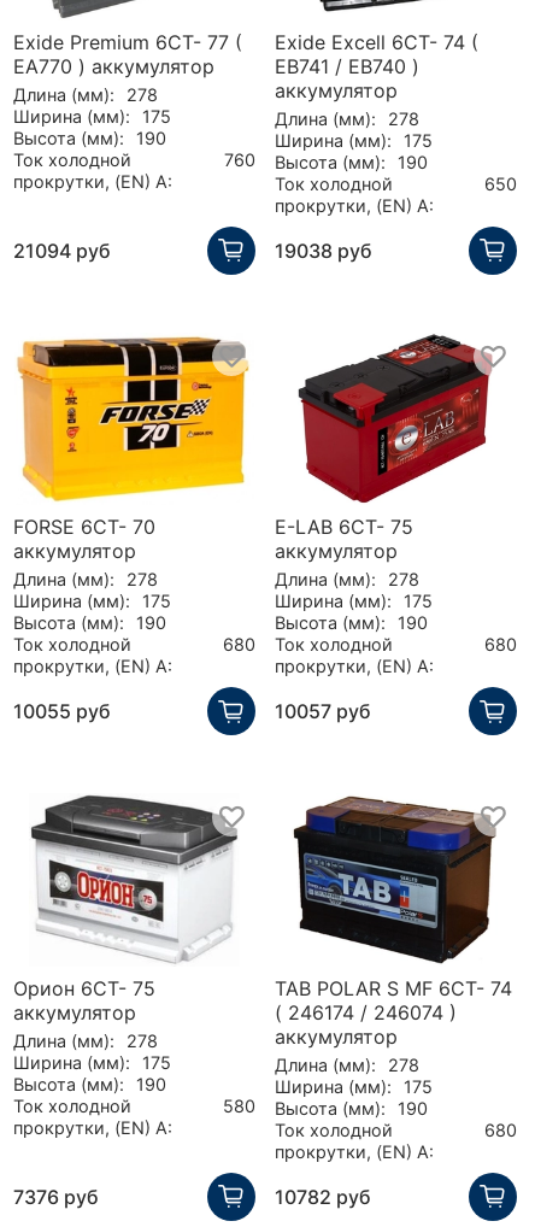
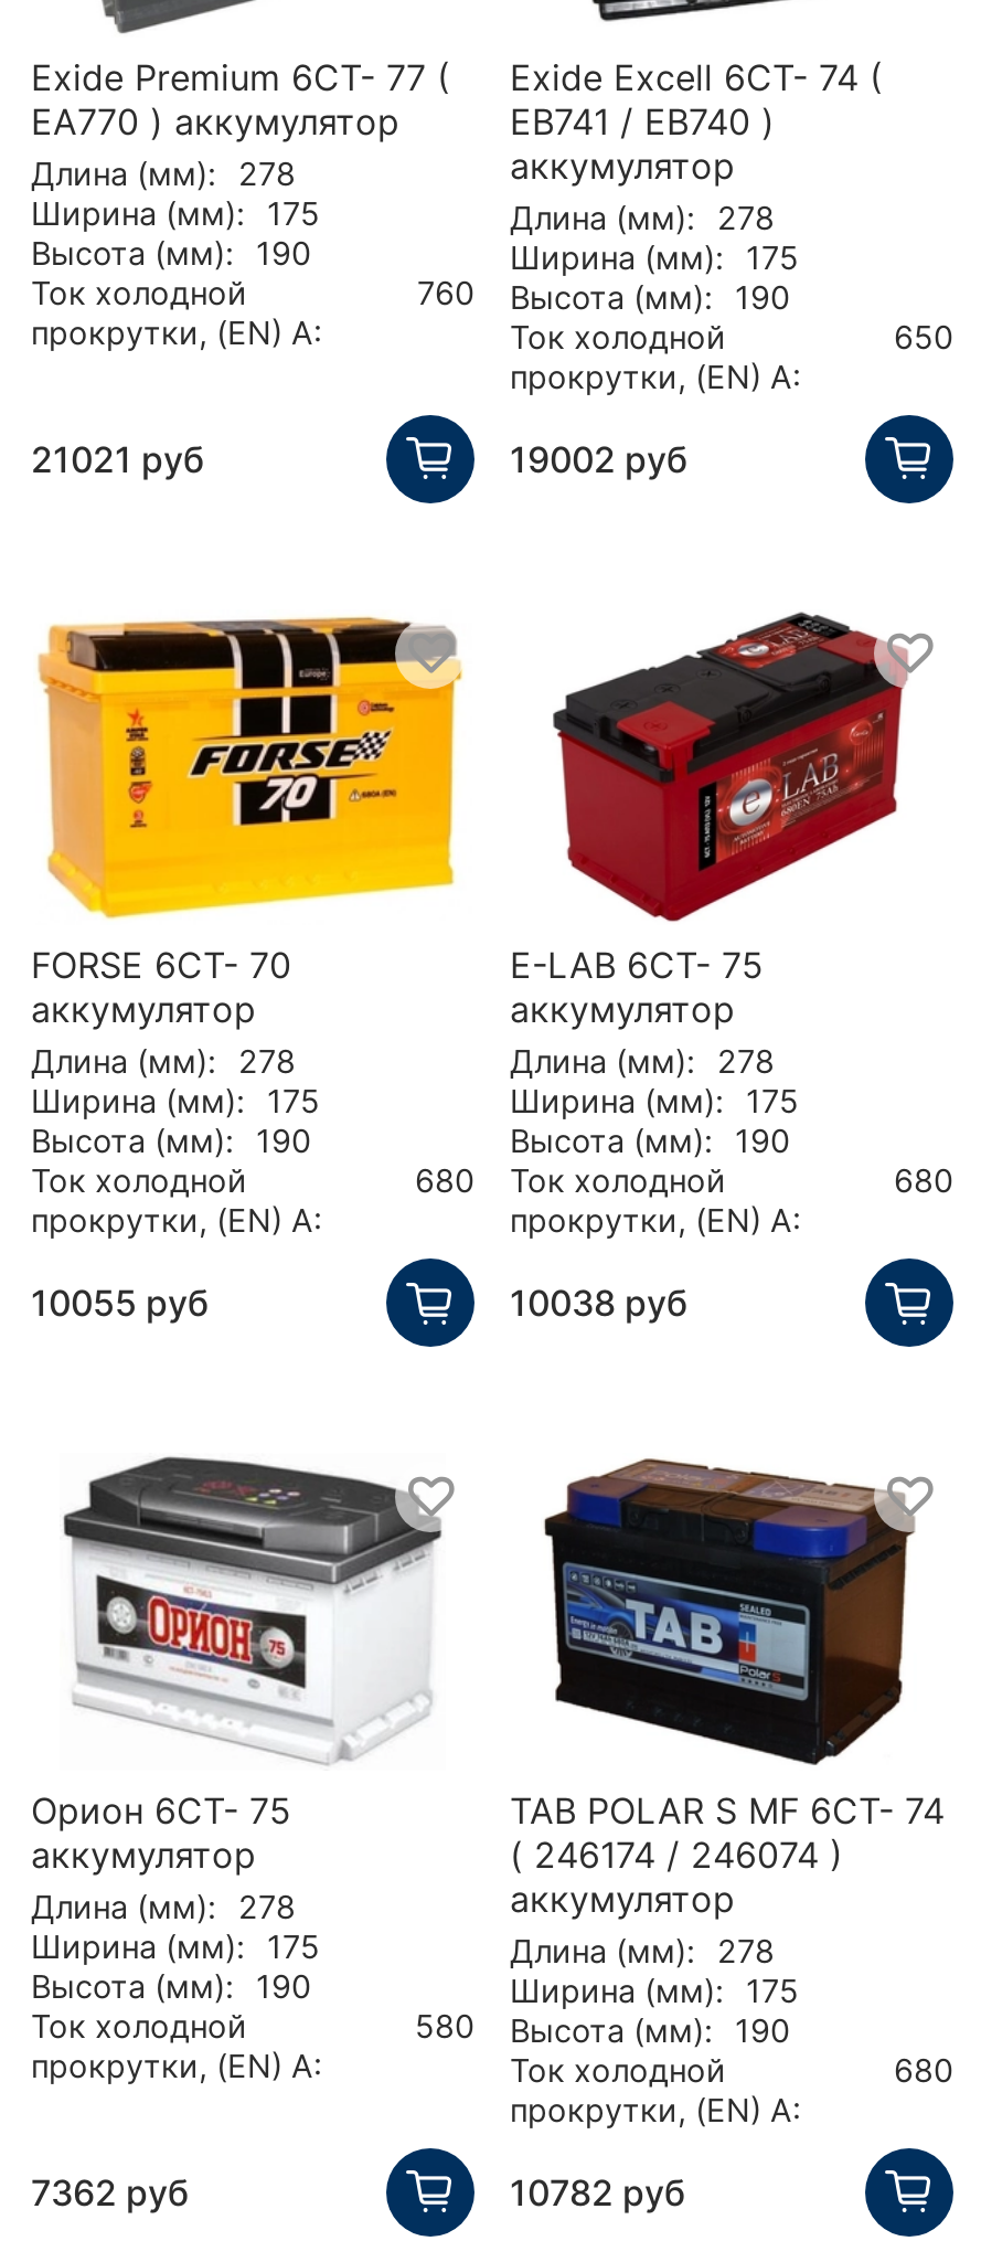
- 21094 руб
+ 21021 руб

- 19038 руб
+ 19002 руб

- 10057 руб
+ 10038 руб

- 7376 руб
+ 7362 руб
